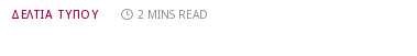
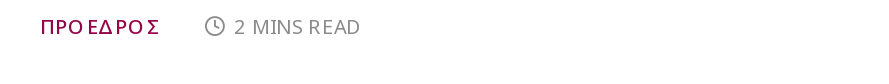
- ΔΕΛΤΙΑ ΤΥΠΟΥ
+ ΠΡΟΕΔΡΟΣ
